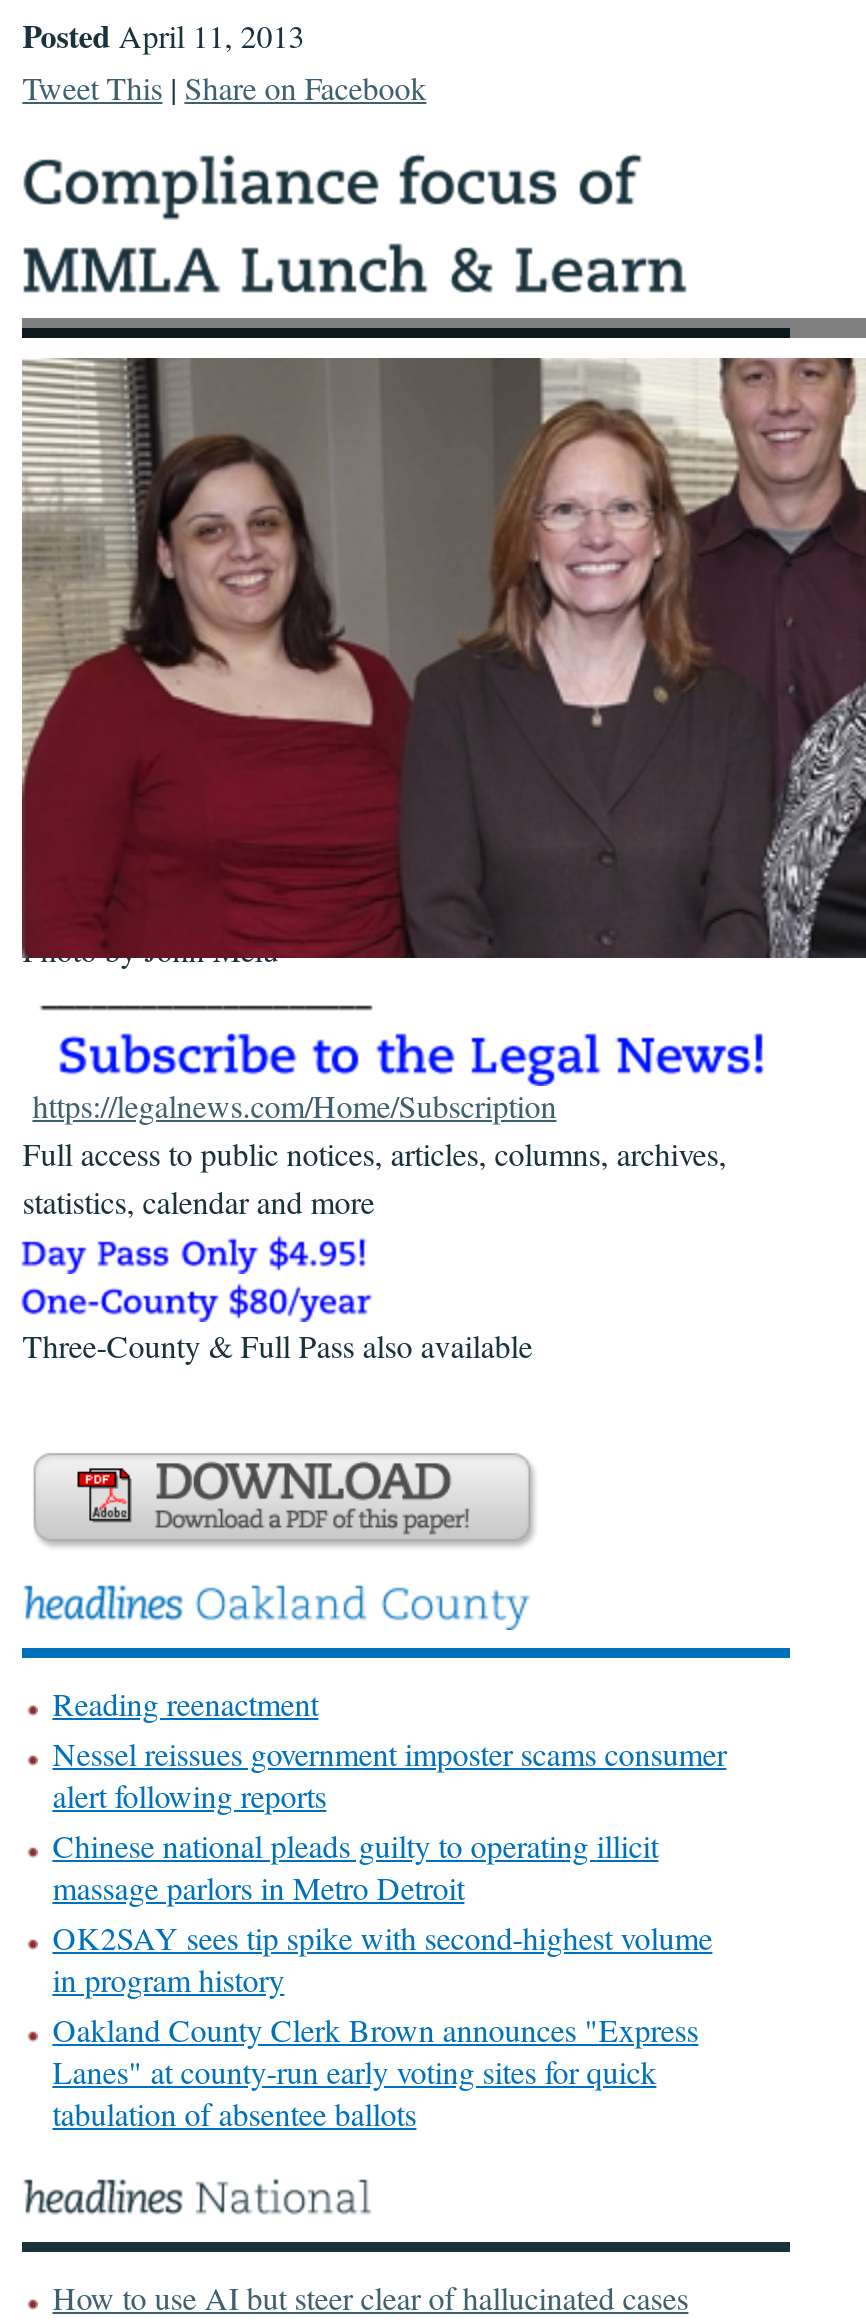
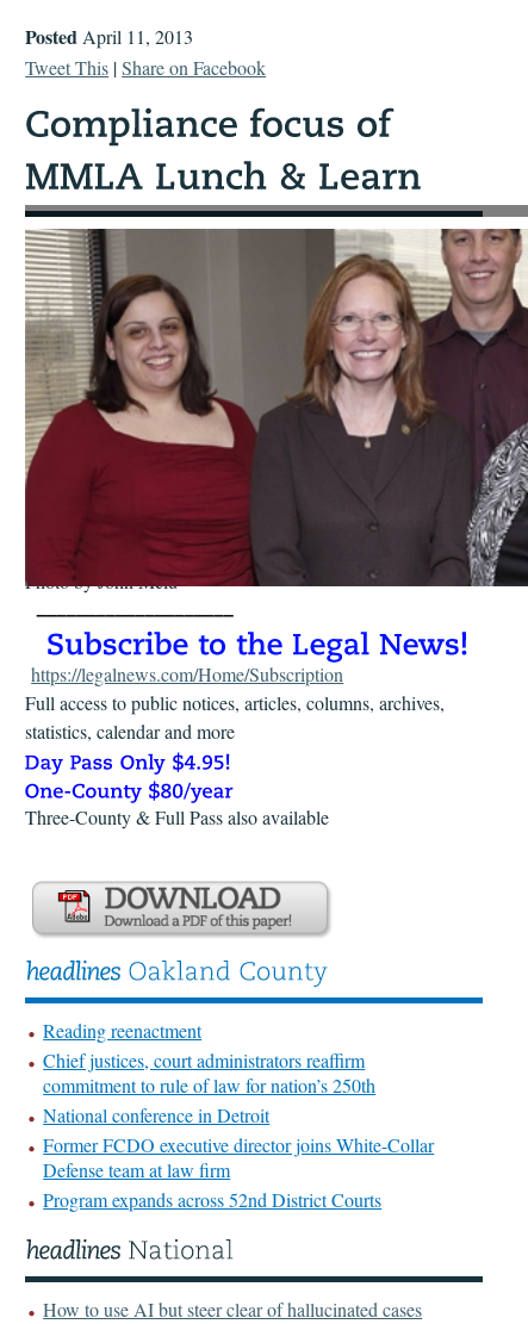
- Nessel reissues government imposter scams consumer
- alert following reports
- Chinese national pleads guilty to operating illicit
- massage parlors in Metro Detroit
- OK2SAY sees tip spike with second-highest volume
- in program history
- Oakland County Clerk Brown announces "Express
- Lanes" at county-run early voting sites for quick
- tabulation of absentee ballots
+ Chief justices, court administrators reaffirm
+ commitment to rule of law for nation’s 250th
+ National conference in Detroit
+ Former FCDO executive director joins White-Collar
+ Defense team at law firm
+ Program expands across 52nd District Courts
